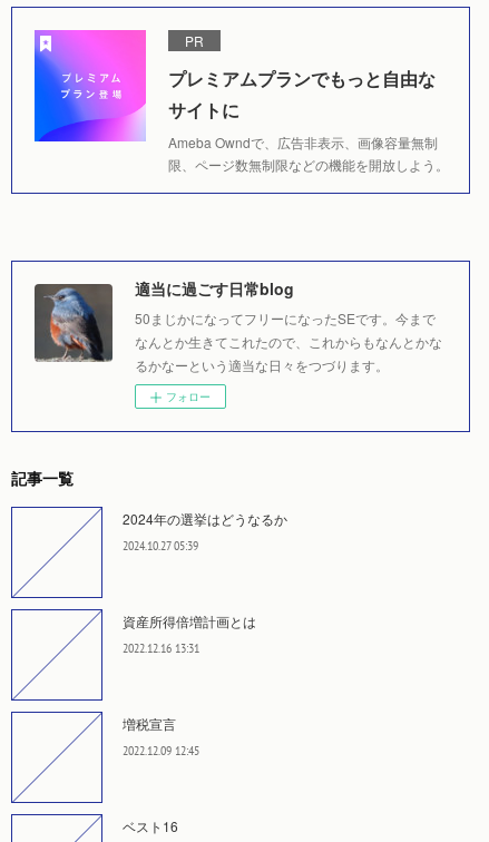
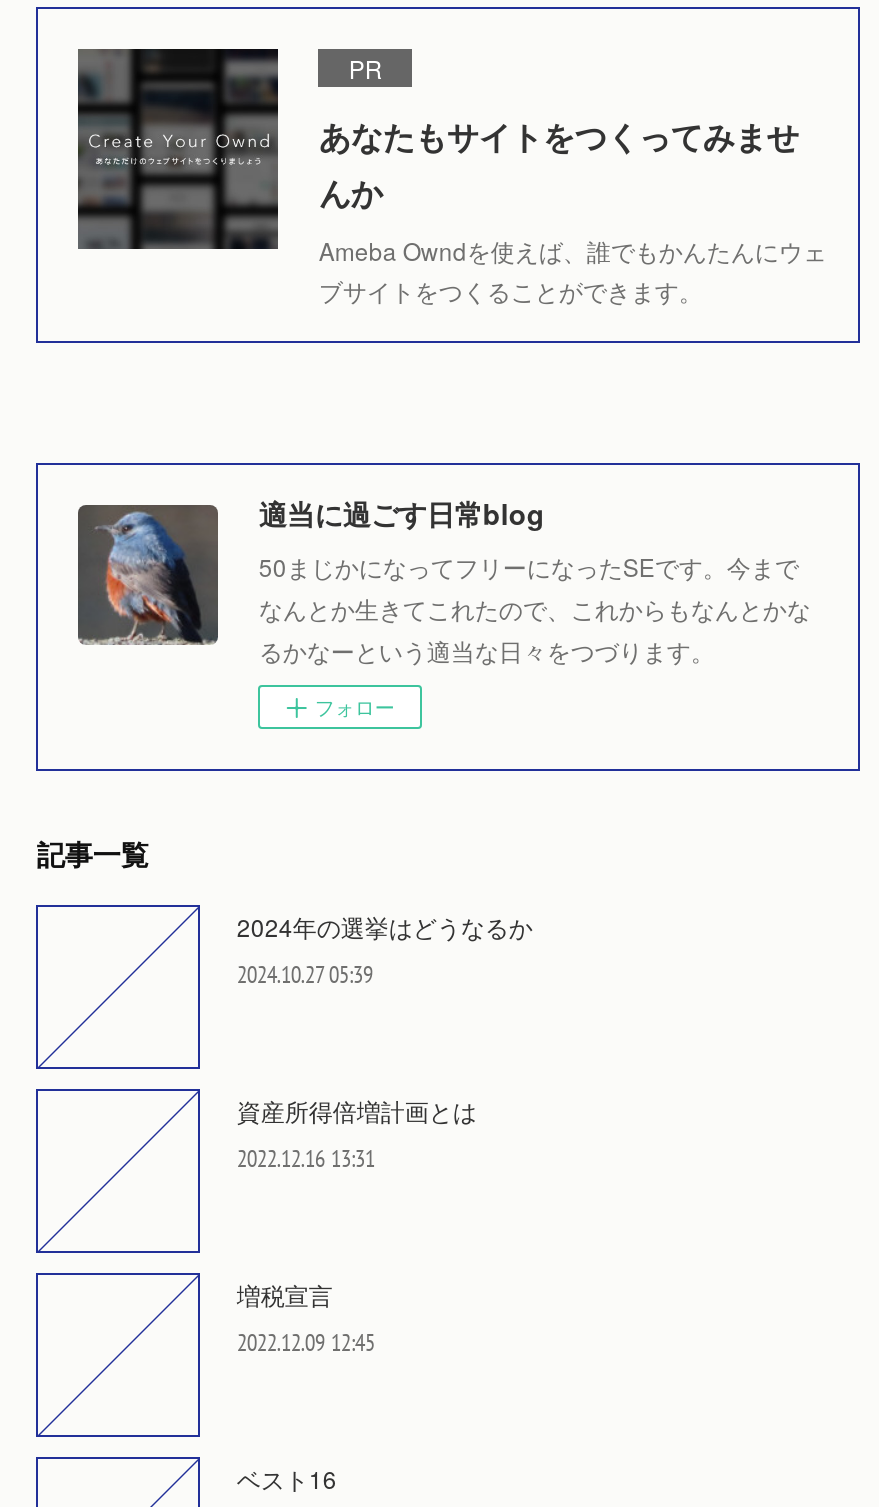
- [image]
- プレミアムプランでもっと自由な
- サイトに
- Ameba Owndで、広告非表示、画像容量無制
- 限、ページ数無制限などの機能を開放しよう。
+ [image]
+ あなたもサイトをつくってみませ
+ んか
+ Ameba Owndを使えば、誰でもかんたんにウェ
+ ブサイトをつくることができます。
